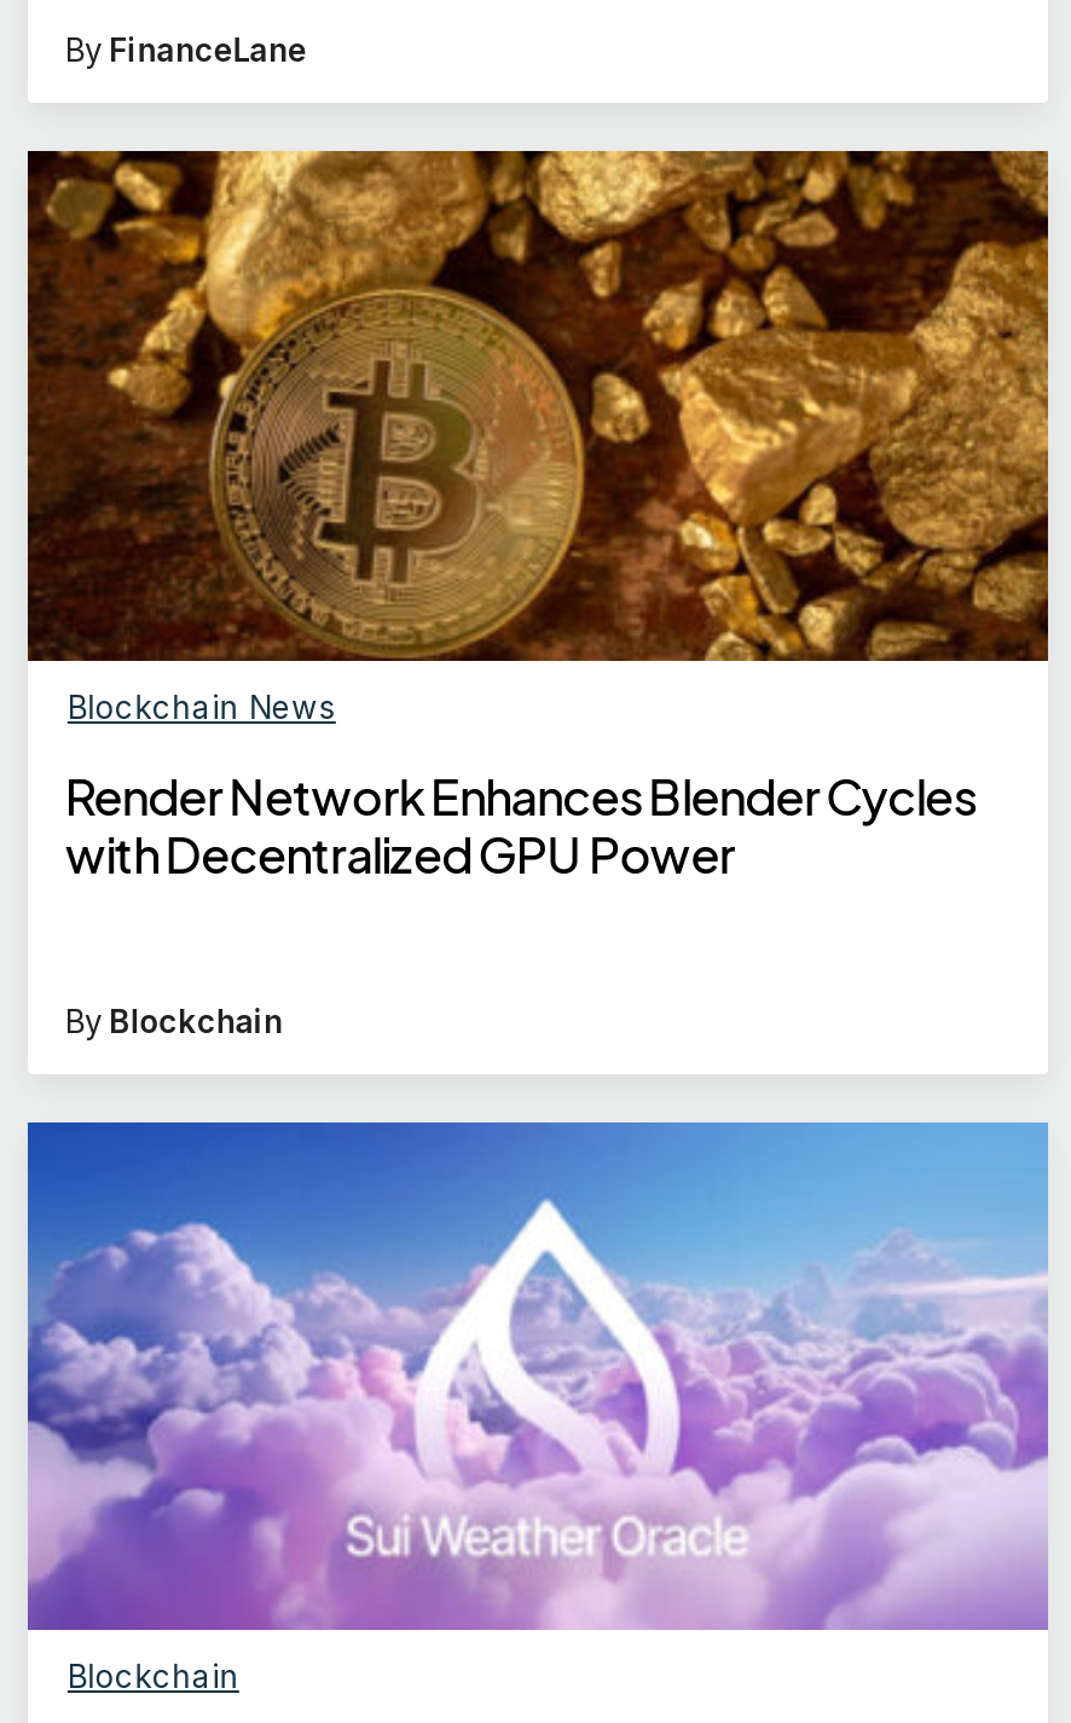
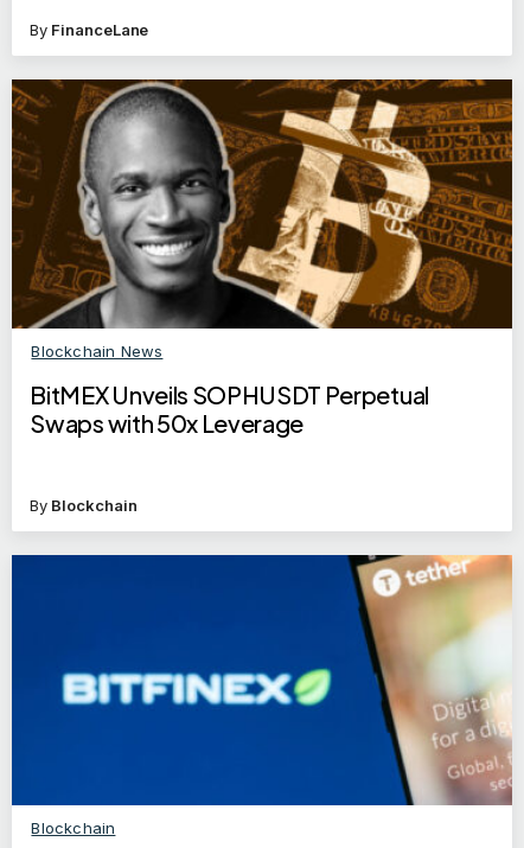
- [image]
+ [image]

- Render Network Enhances Blender Cycles
- with Decentralized GPU Power
+ BitMEX Unveils SOPHUSDT Perpetual
+ Swaps with 50x Leverage

- [image]
+ [image]
